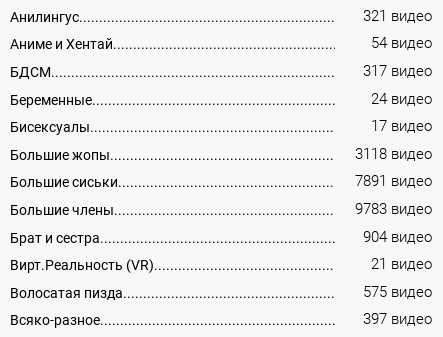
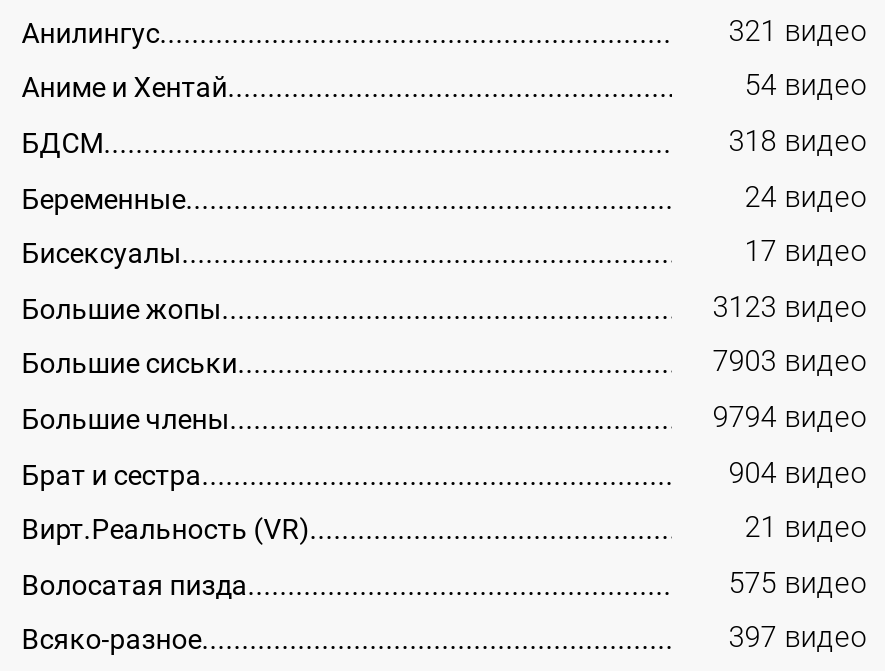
- 317 видео
+ 318 видео

- 3118 видео
+ 3123 видео

- 7891 видео
+ 7903 видео

- 9783 видео
+ 9794 видео
